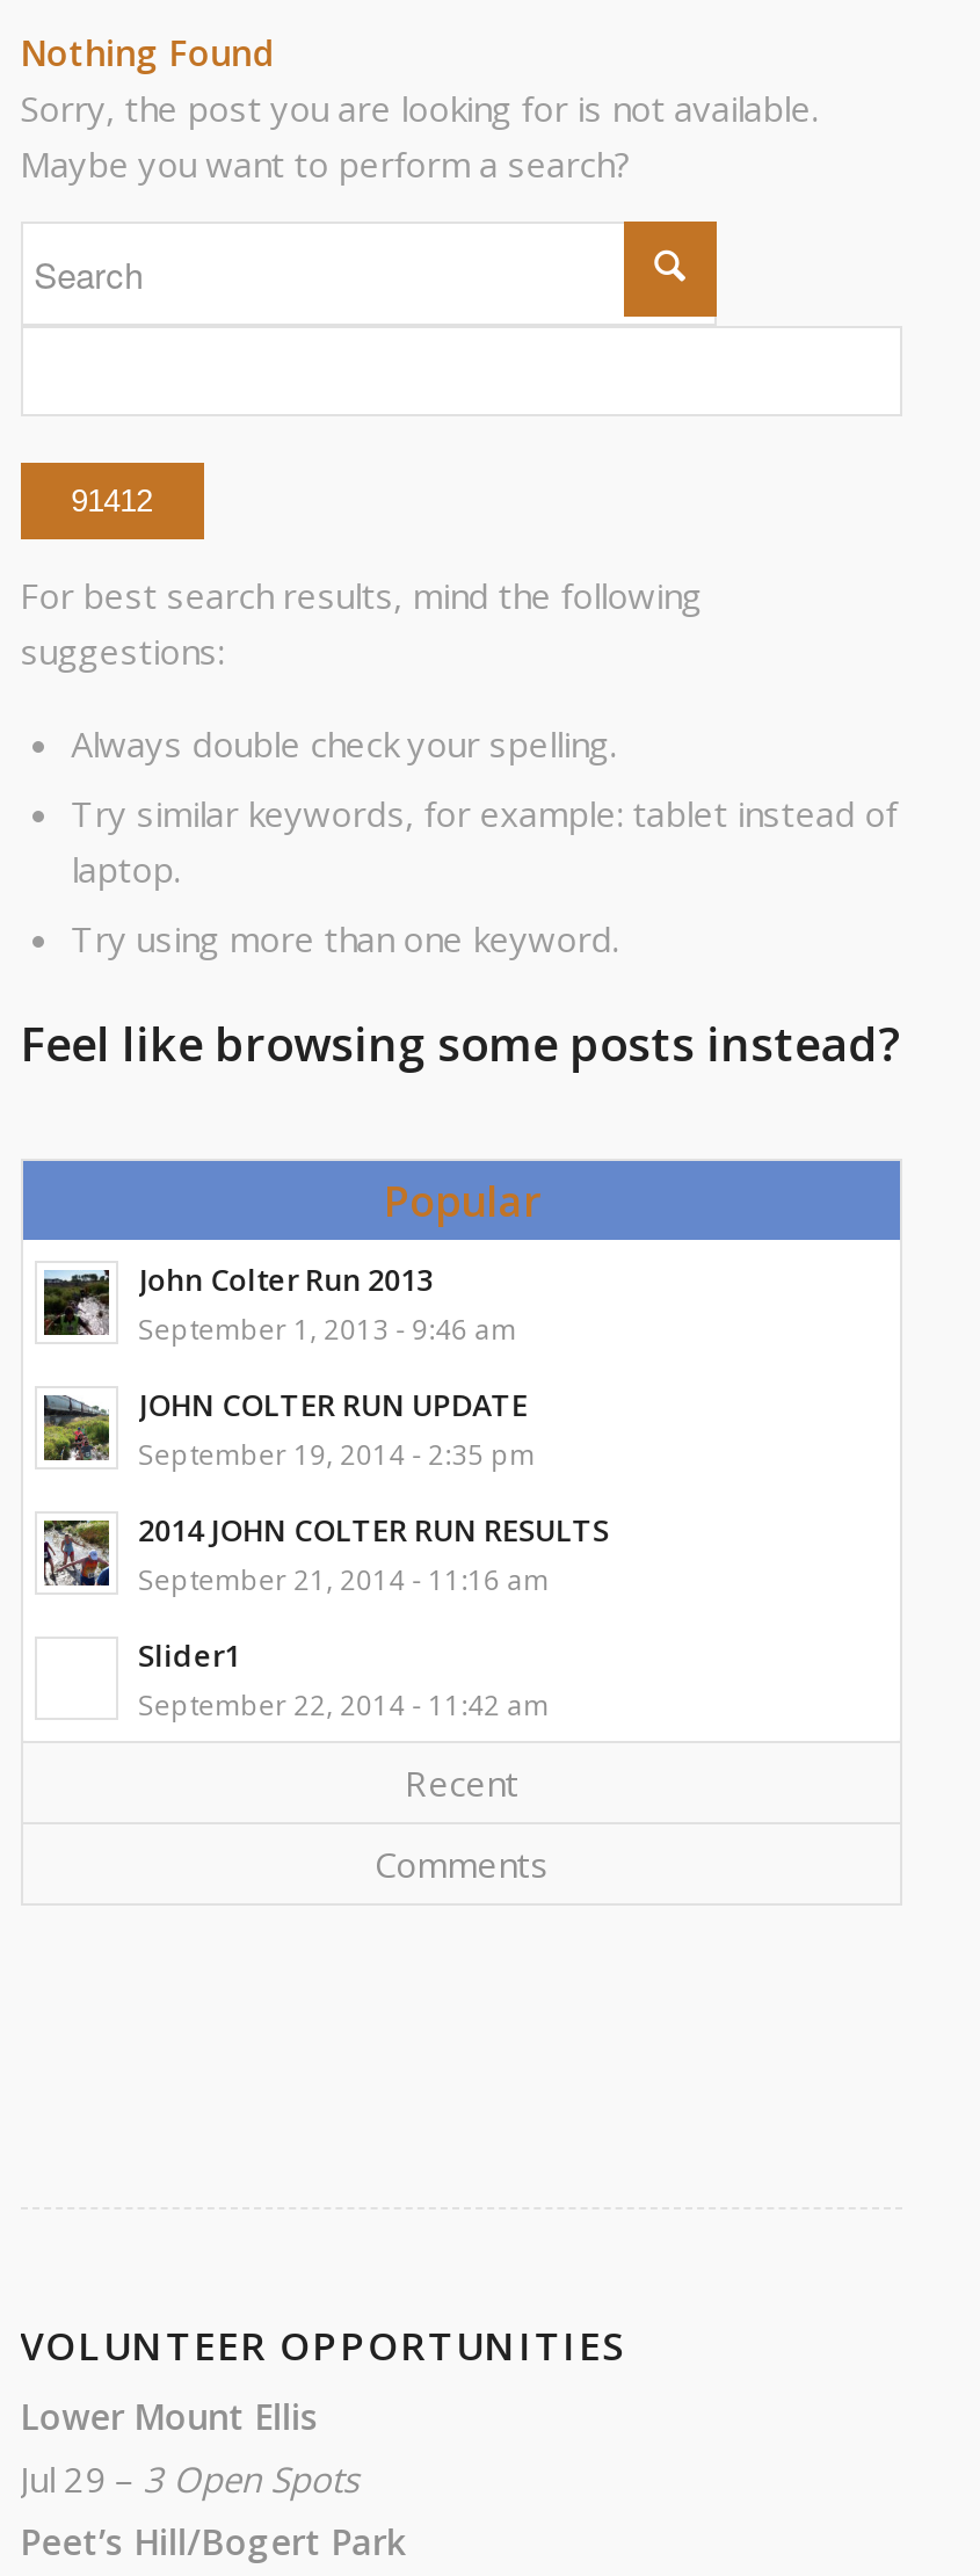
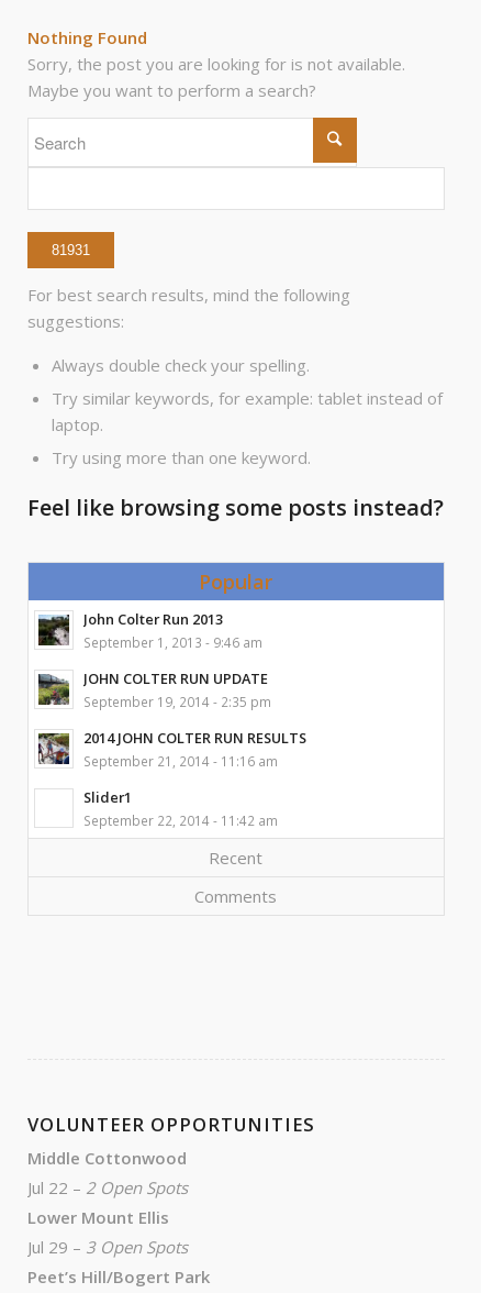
+ Middle Cottonwood
+ Jul 22 – 2 Open Spots
